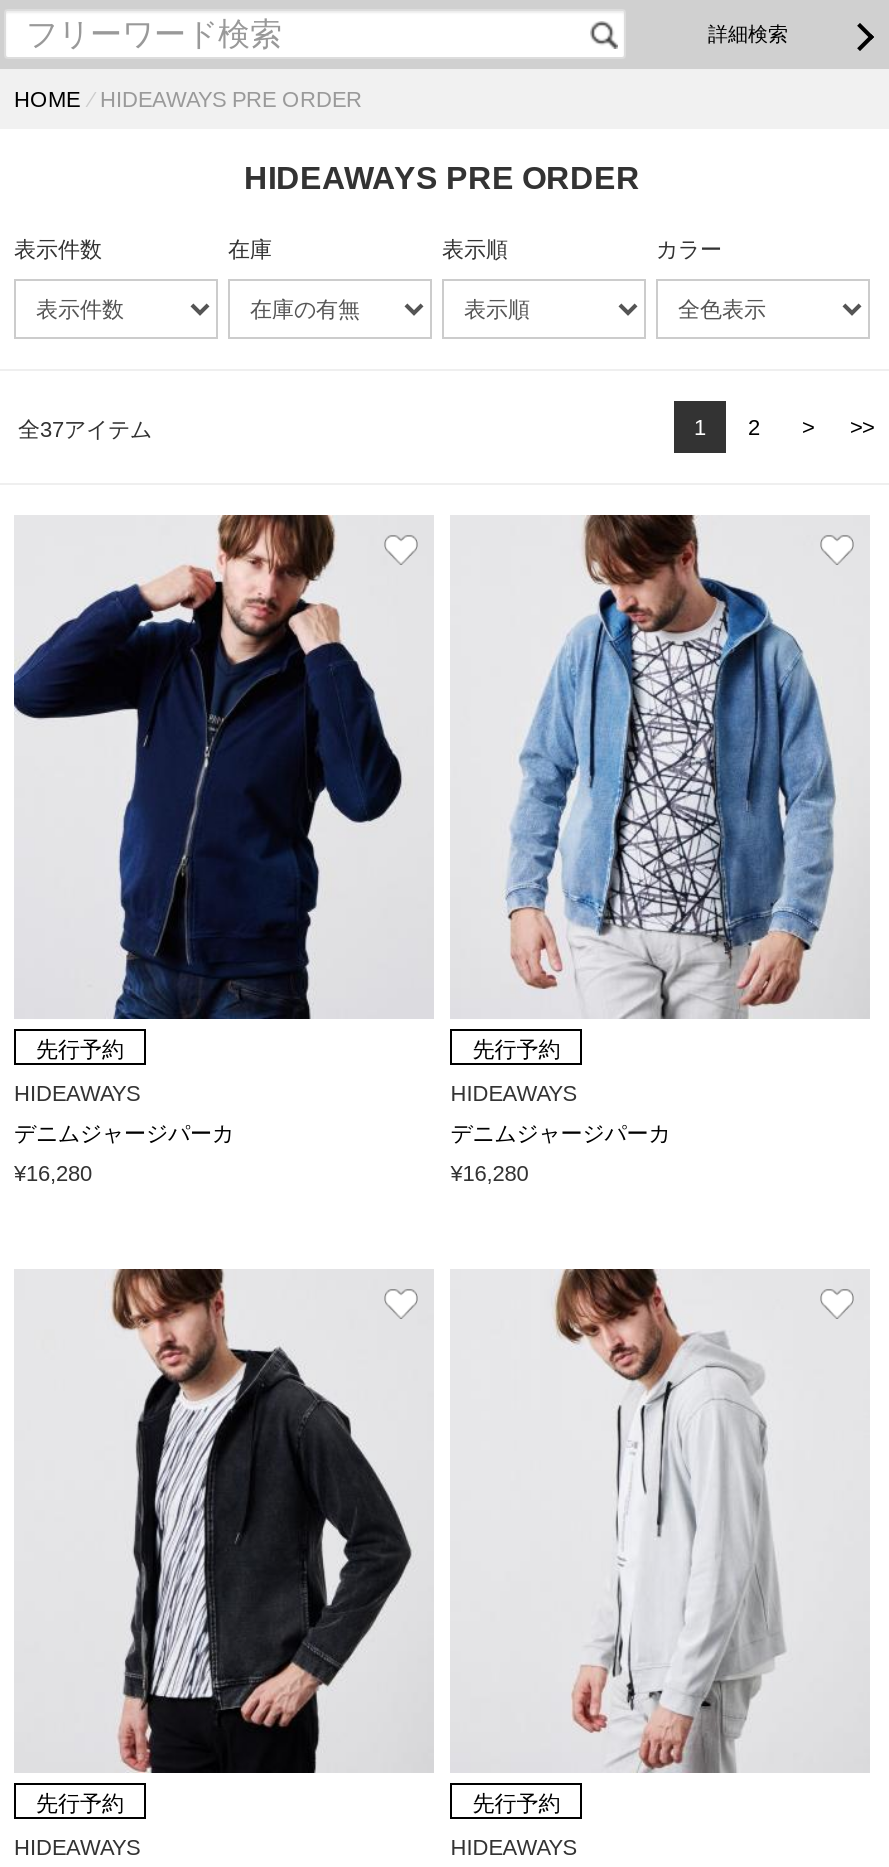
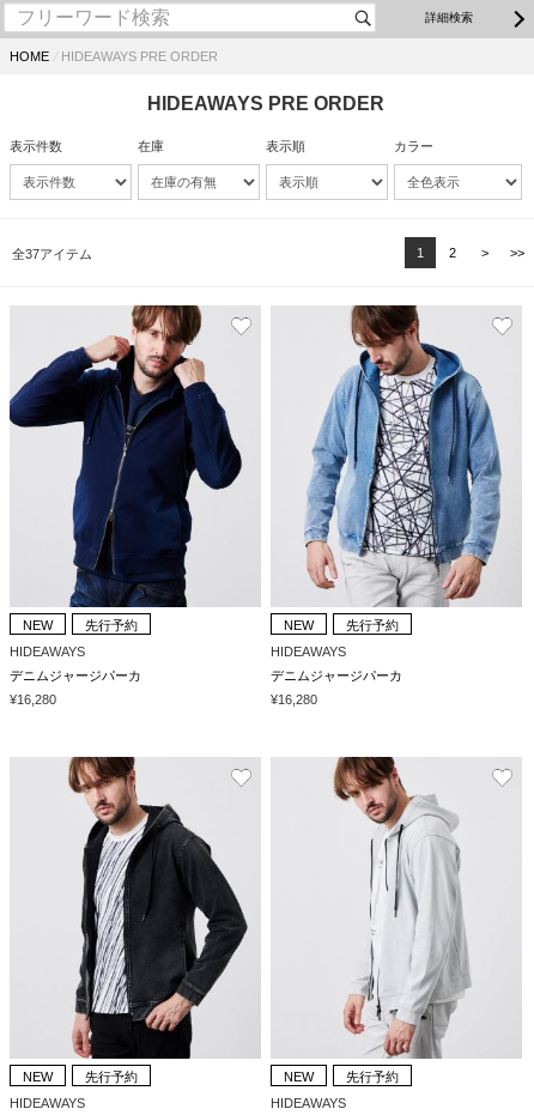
+ NEW

+ NEW

+ NEW

+ NEW
